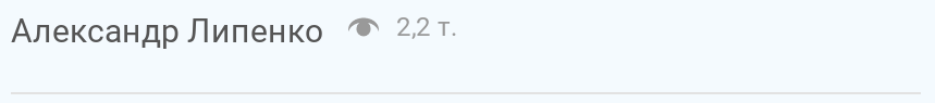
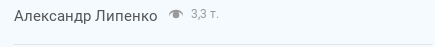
- 2,2 т.
+ 3,3 т.
